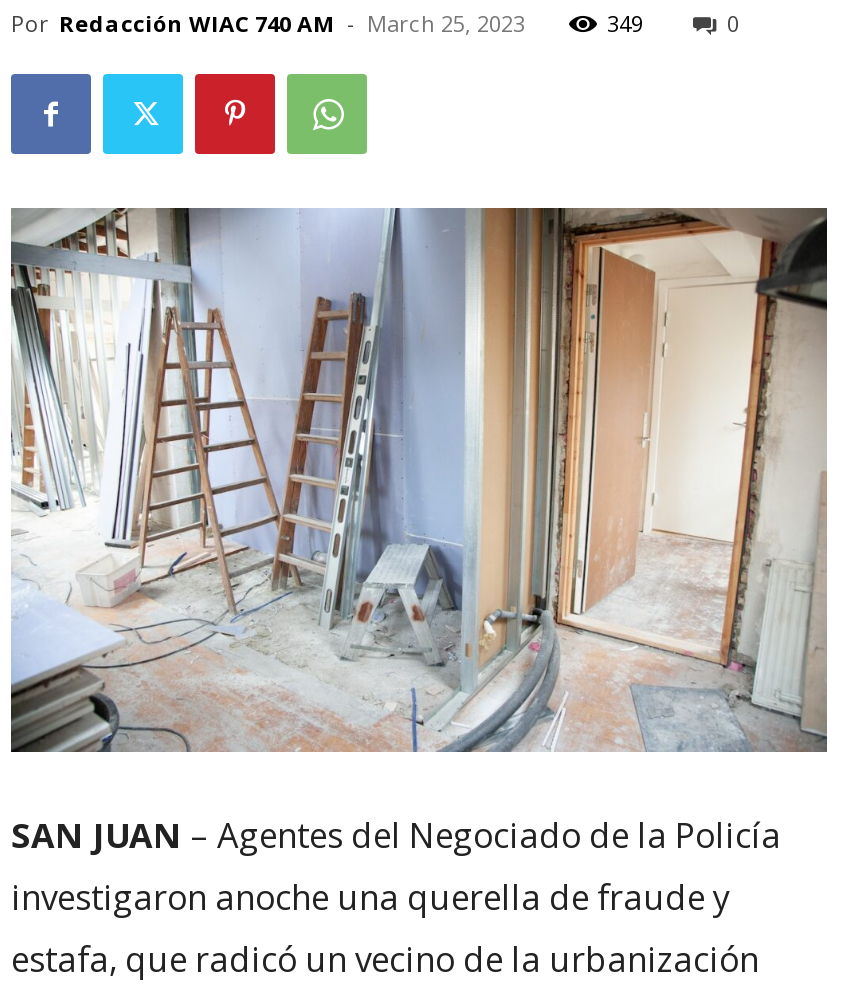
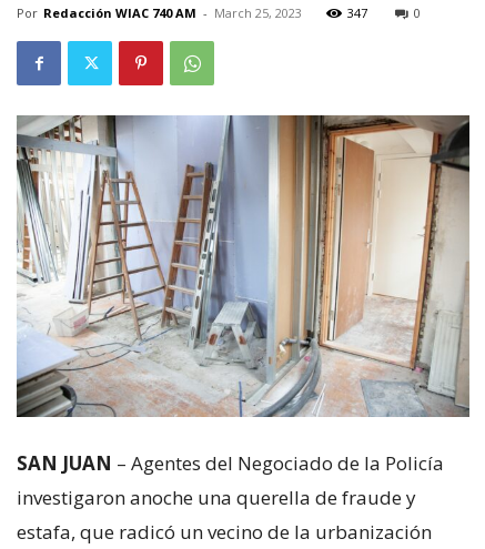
- 349
+ 347
